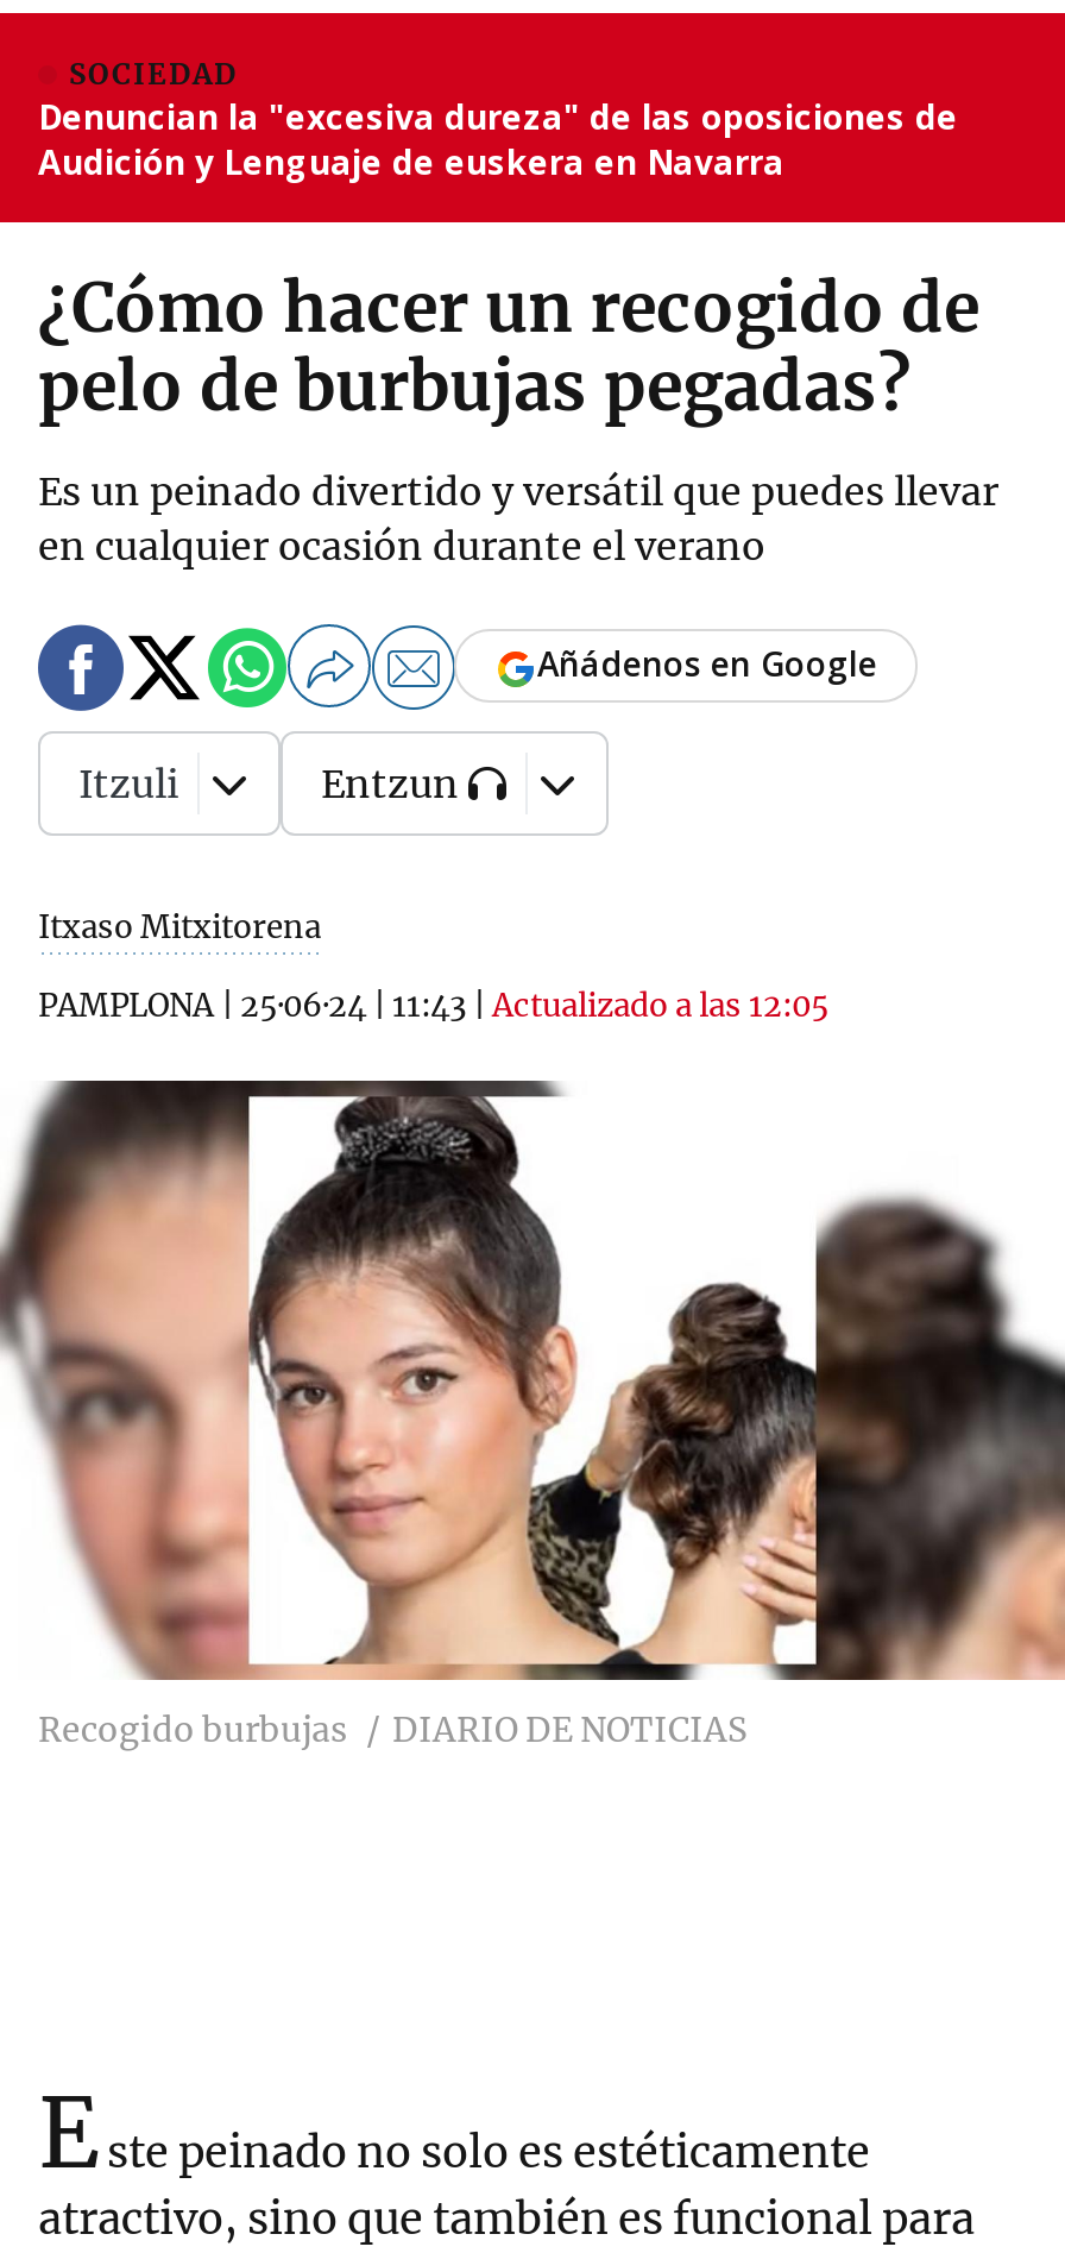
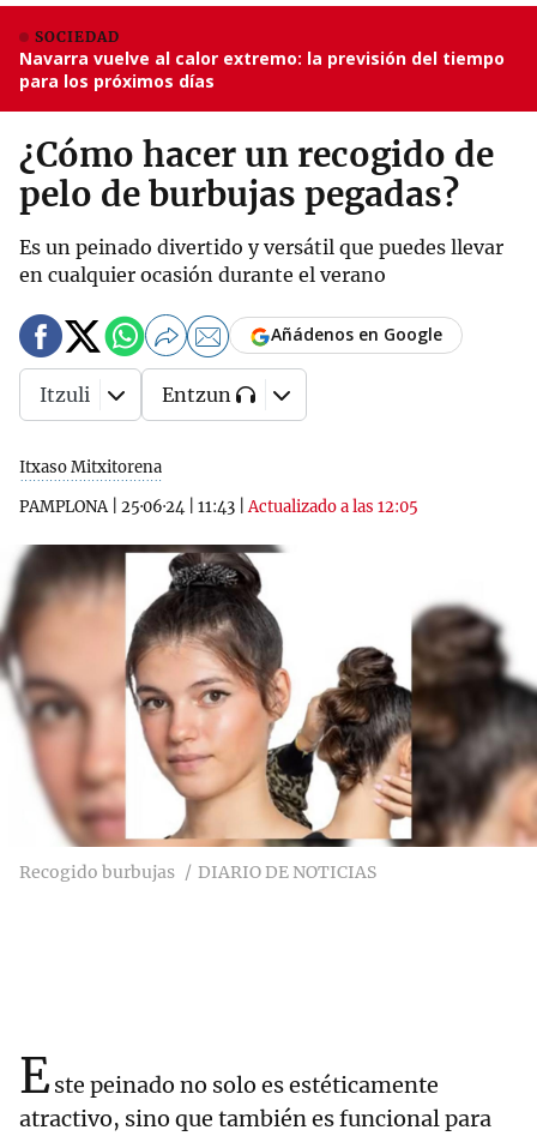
- Denuncian la "excesiva dureza" de las oposiciones de
- Audición y Lenguaje de euskera en Navarra
+ Navarra vuelve al calor extremo: la previsión del tiempo
+ para los próximos días
